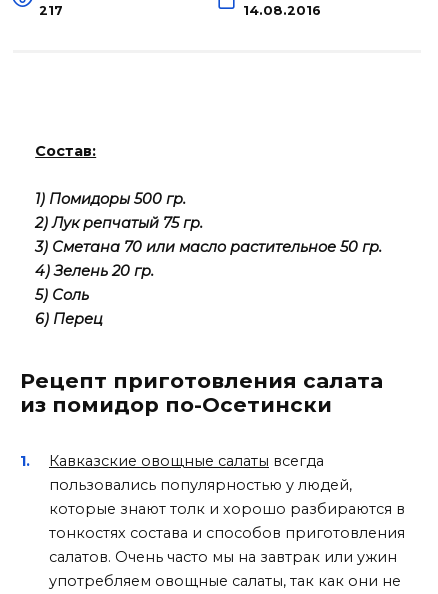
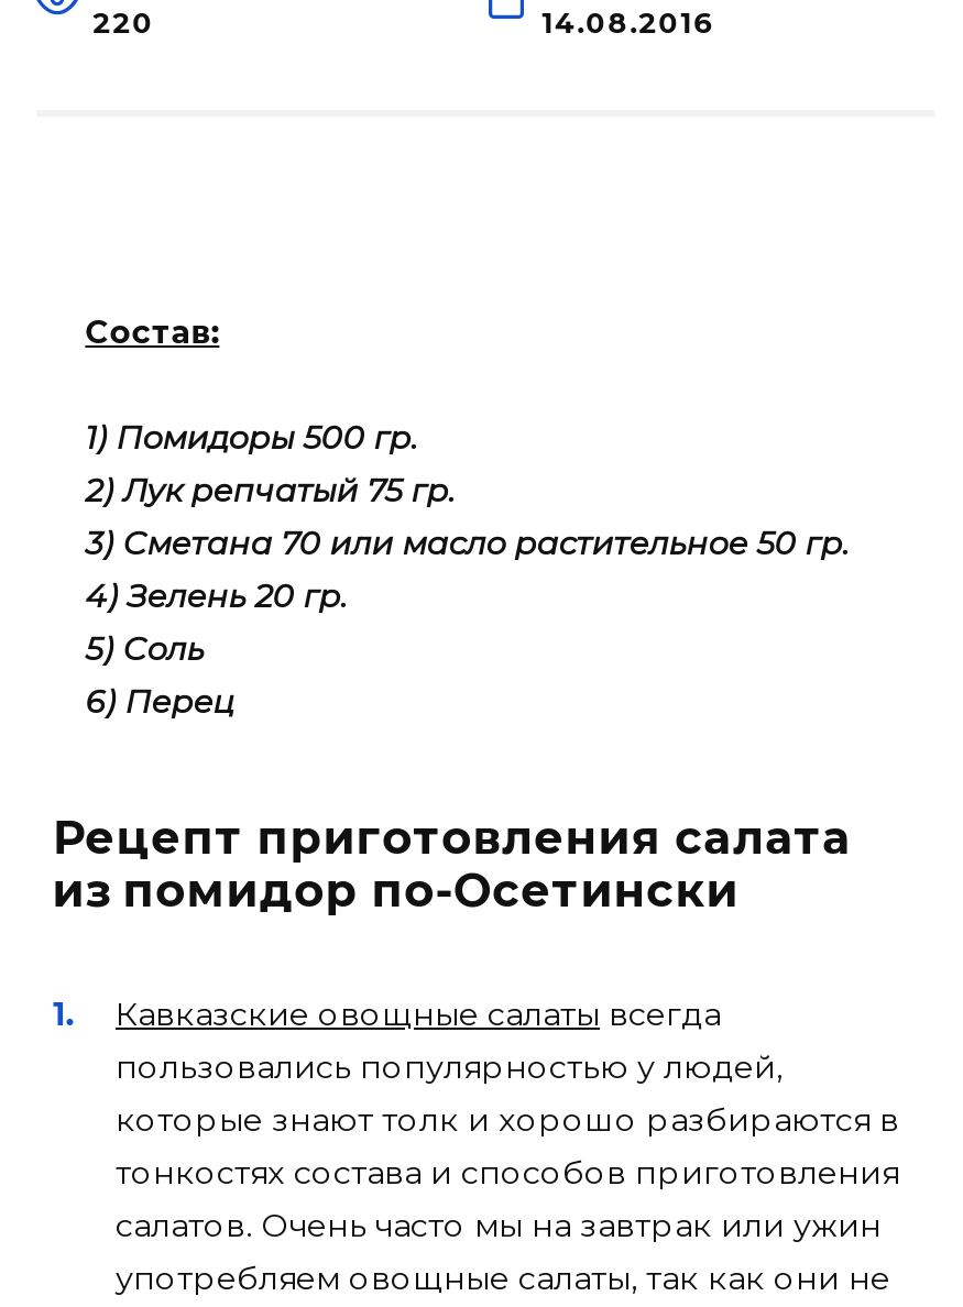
- 217
+ 220
